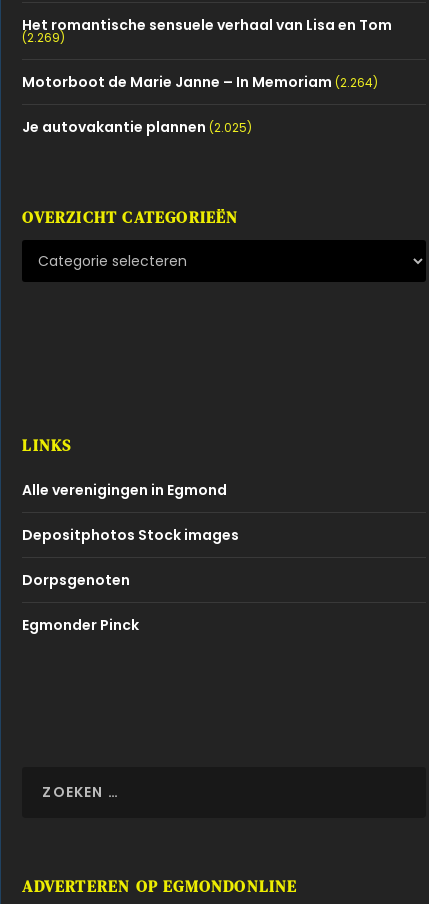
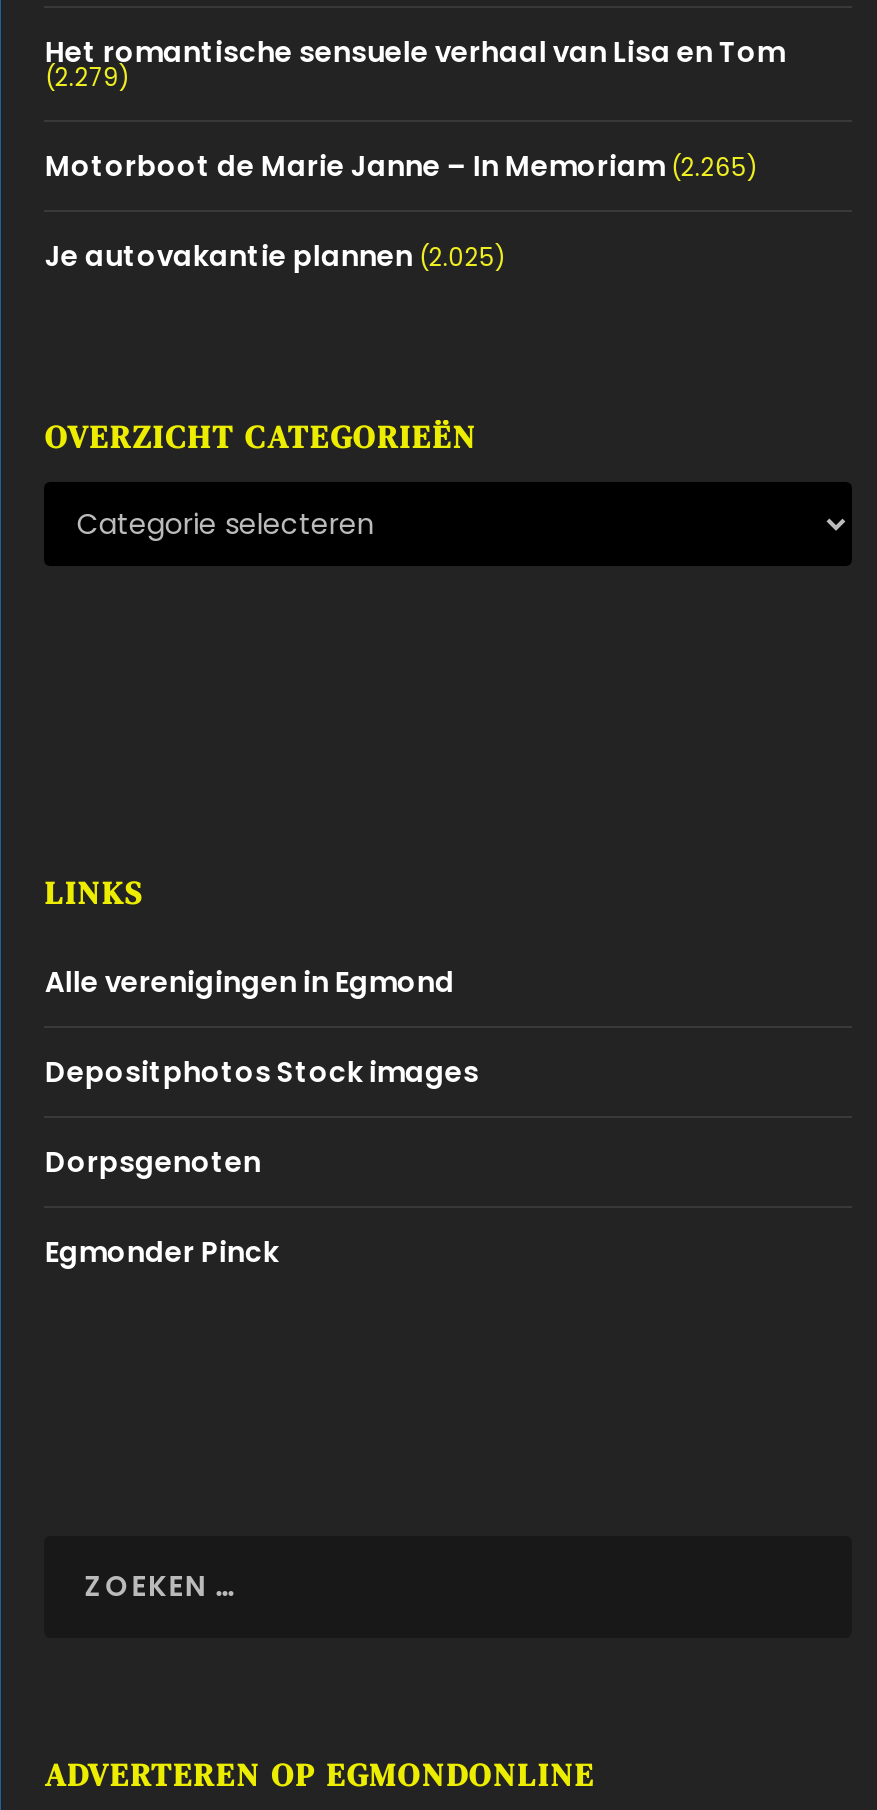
- (2.269)
+ (2.279)

- Motorboot de Marie Janne – In Memoriam (2.264)
+ Motorboot de Marie Janne – In Memoriam (2.265)
